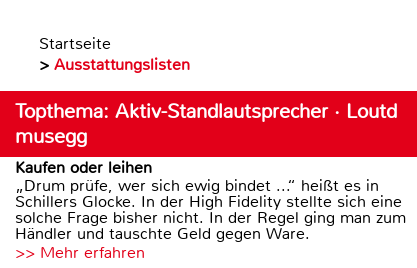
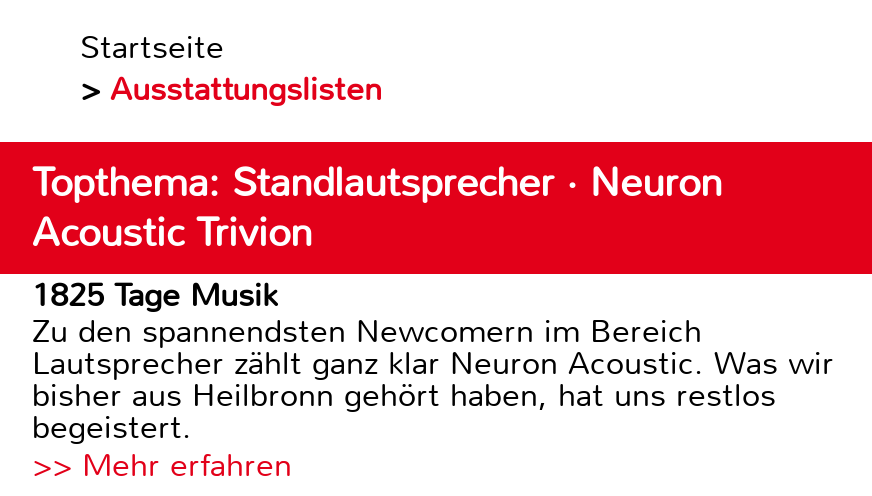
- Topthema: Aktiv-Standlautsprecher · Loutd
- musegg
- Kaufen oder leihen
- „Drum prüfe, wer sich ewig bindet ...“ heißt es in
- Schillers Glocke. In der High Fidelity stellte sich eine
- solche Frage bisher nicht. In der Regel ging man zum
- Händler und tauschte Geld gegen Ware.
+ Topthema: Standlautsprecher · Neuron
+ Acoustic Trivion
+ 1825 Tage Musik
+ Zu den spannendsten Newcomern im Bereich
+ Lautsprecher zählt ganz klar Neuron Acoustic. Was wir
+ bisher aus Heilbronn gehört haben, hat uns restlos
+ begeistert.
